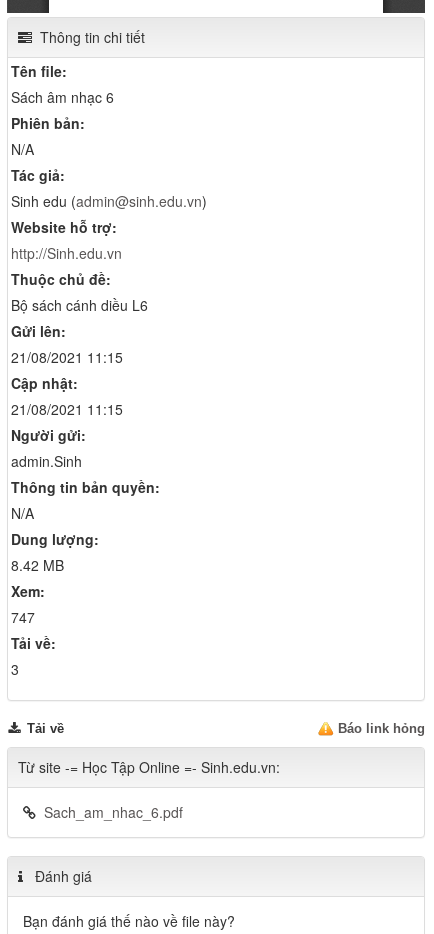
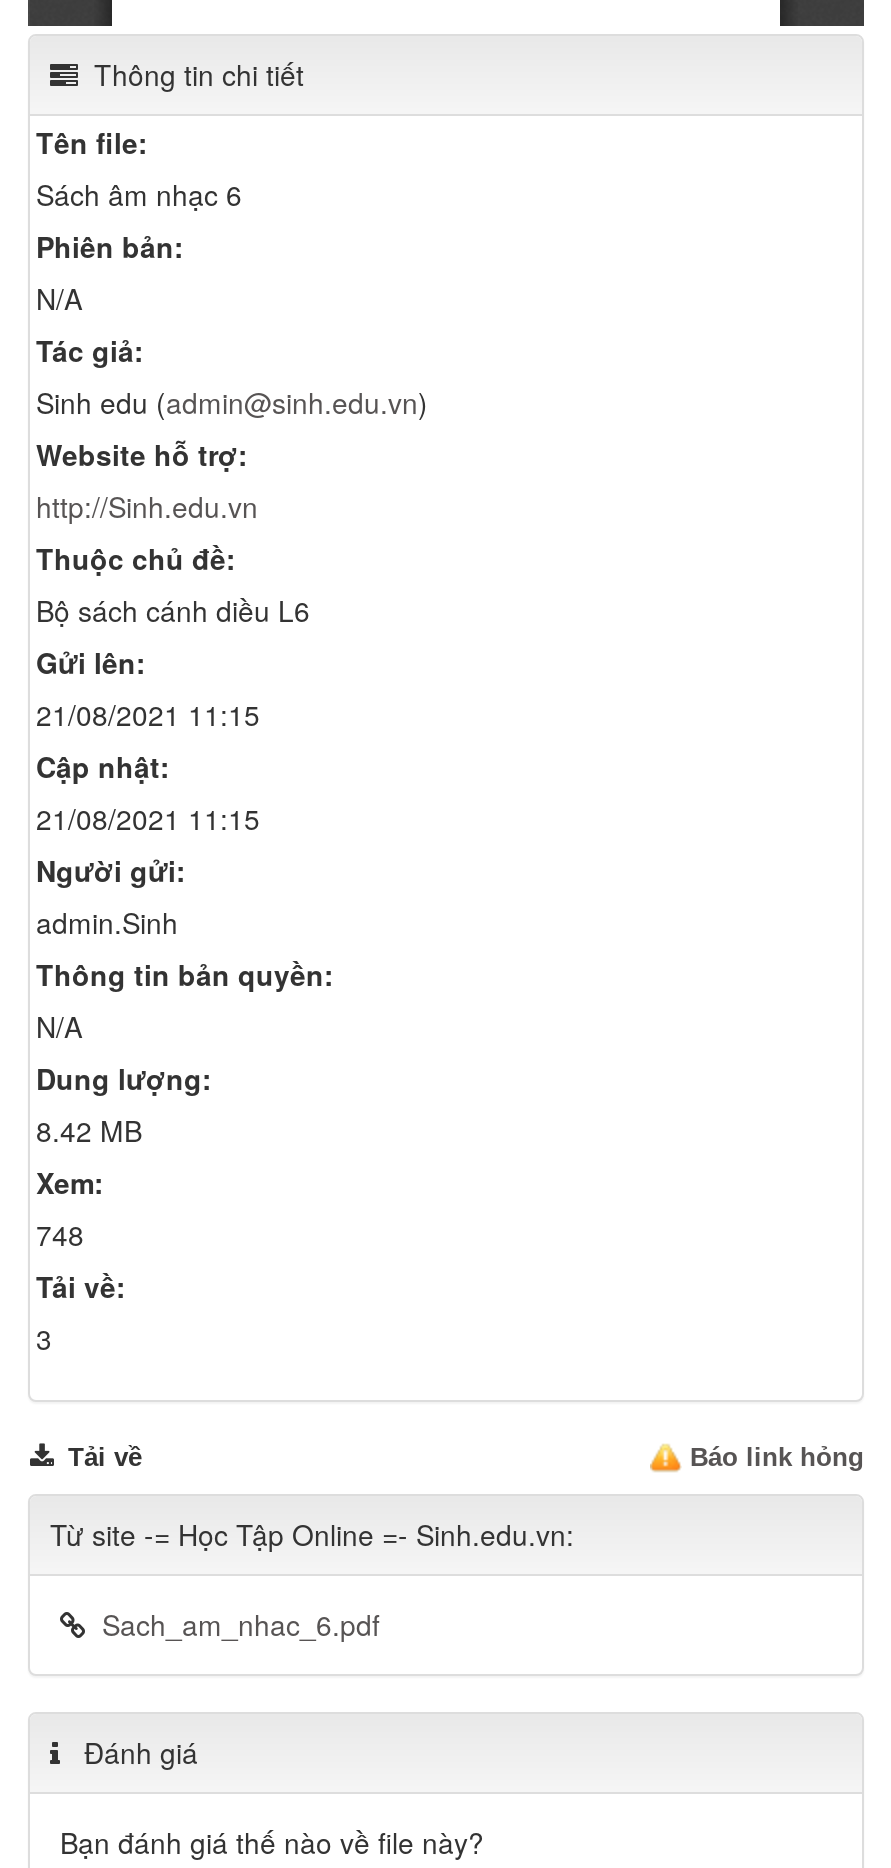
- 747
+ 748
